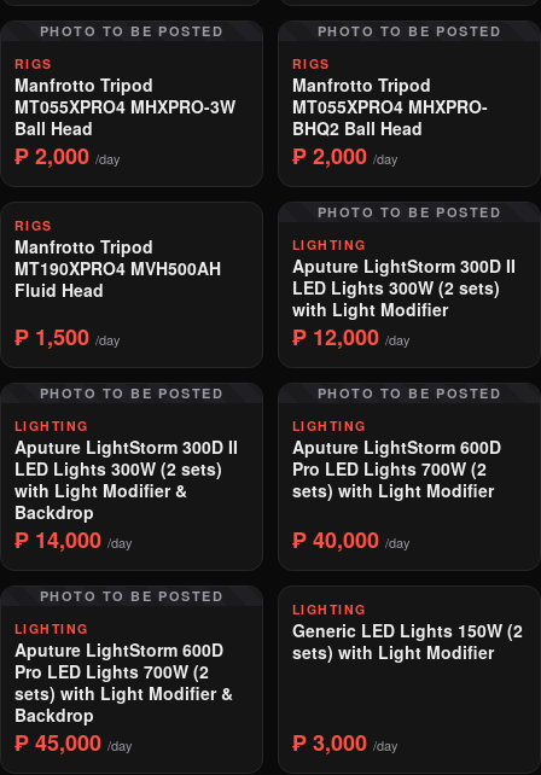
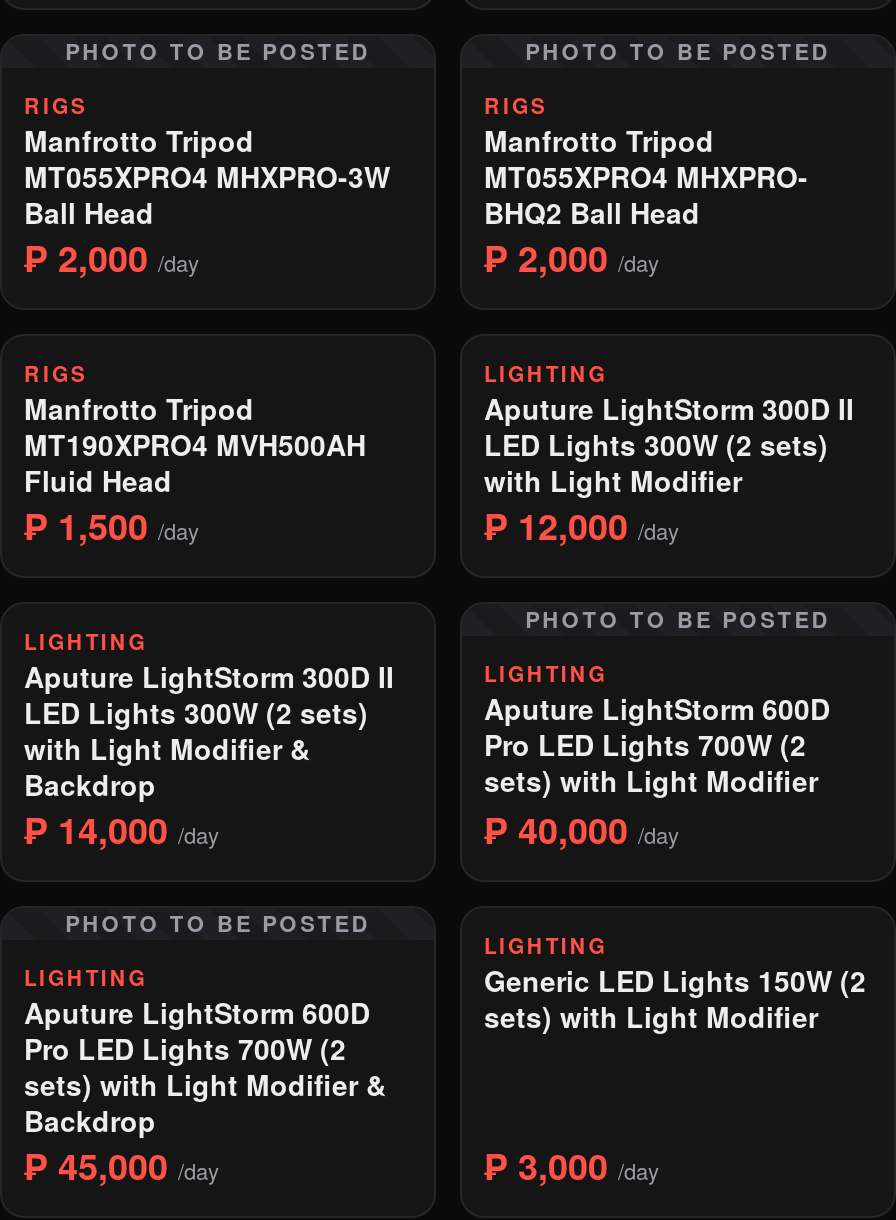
- PHOTO TO BE POSTED

- PHOTO TO BE POSTED
